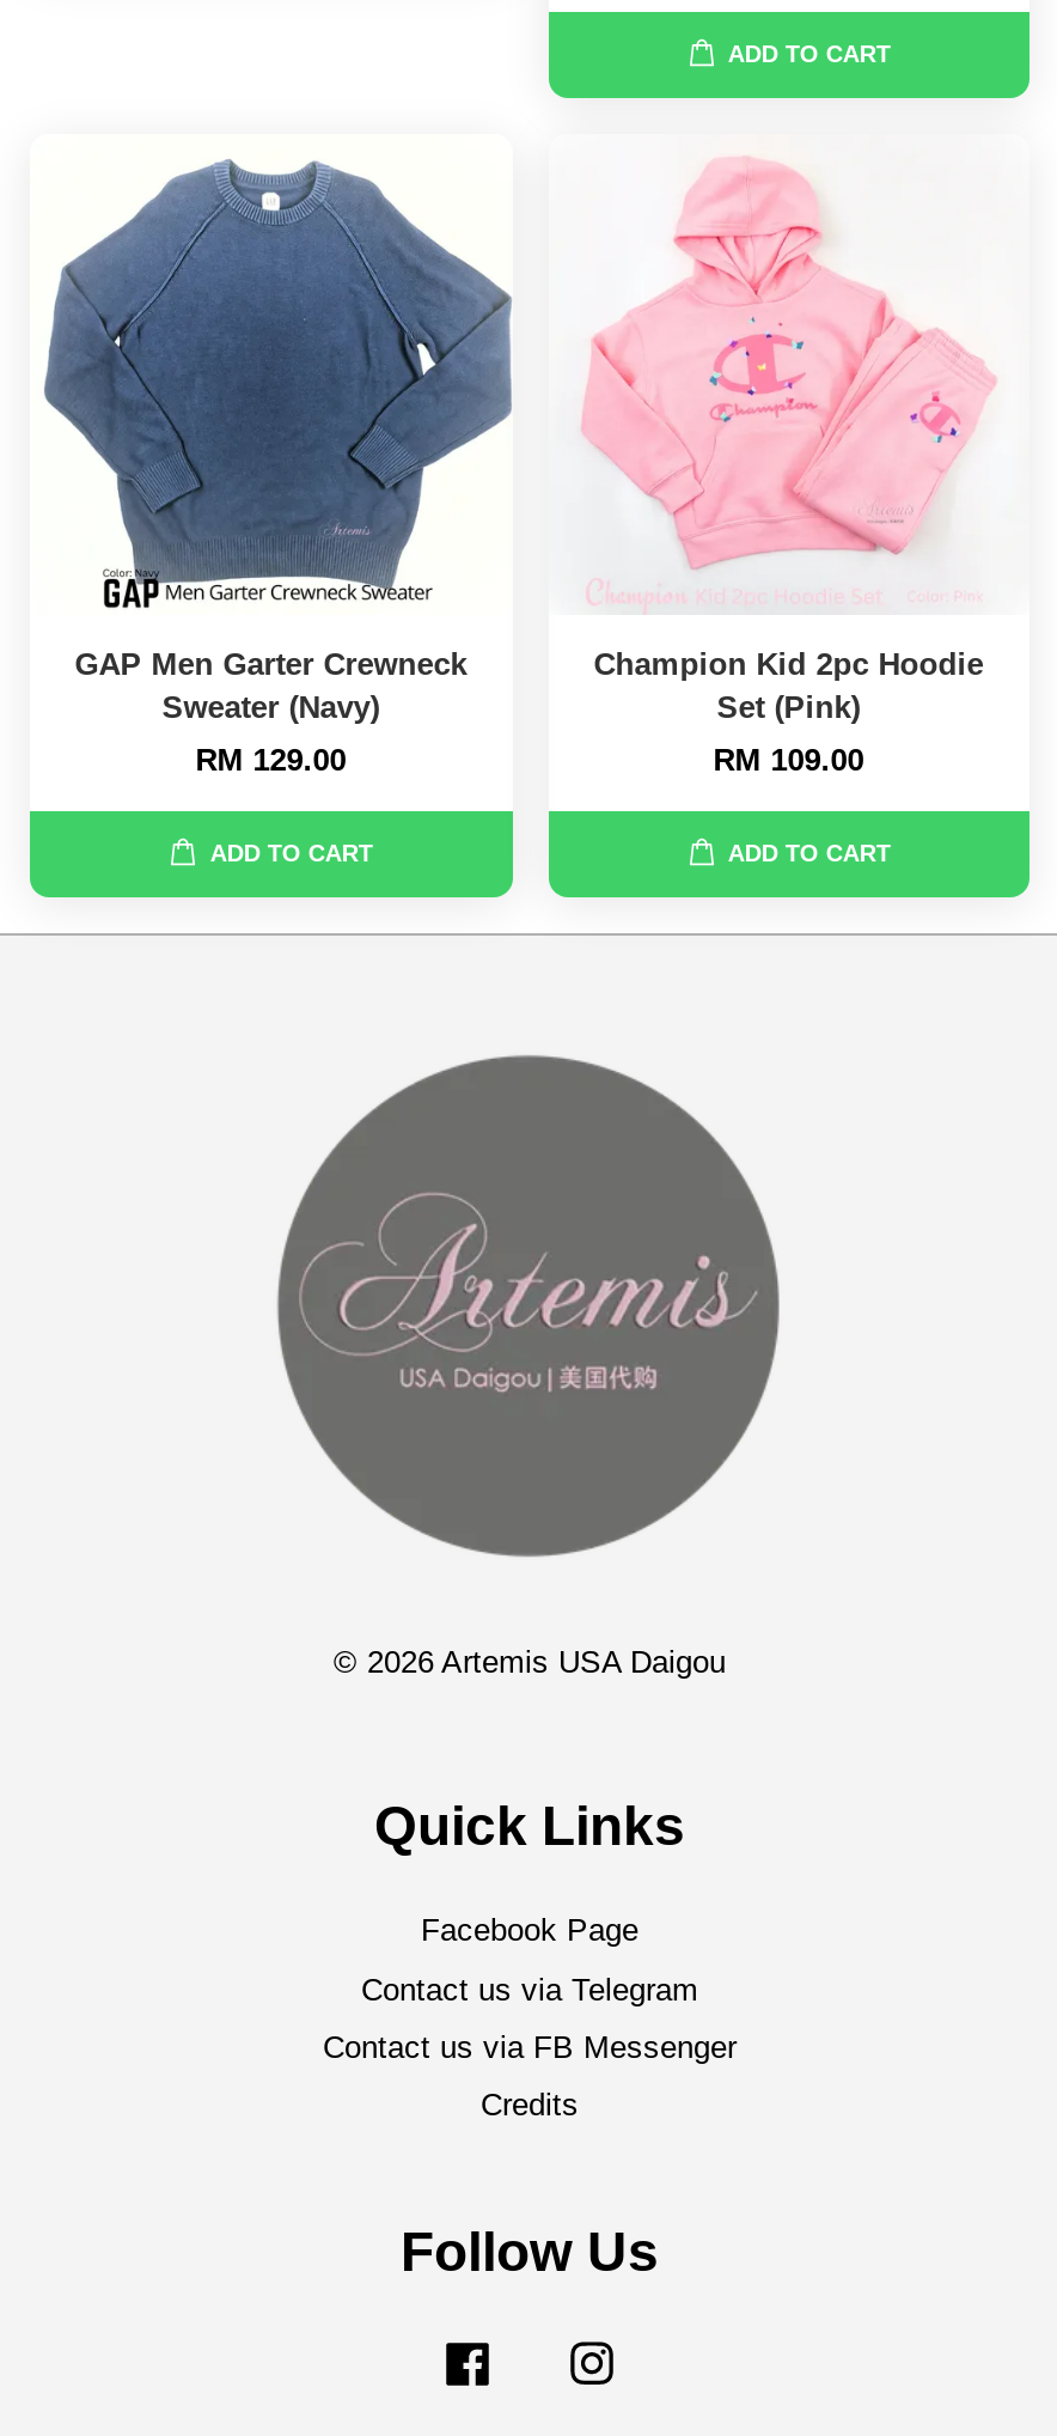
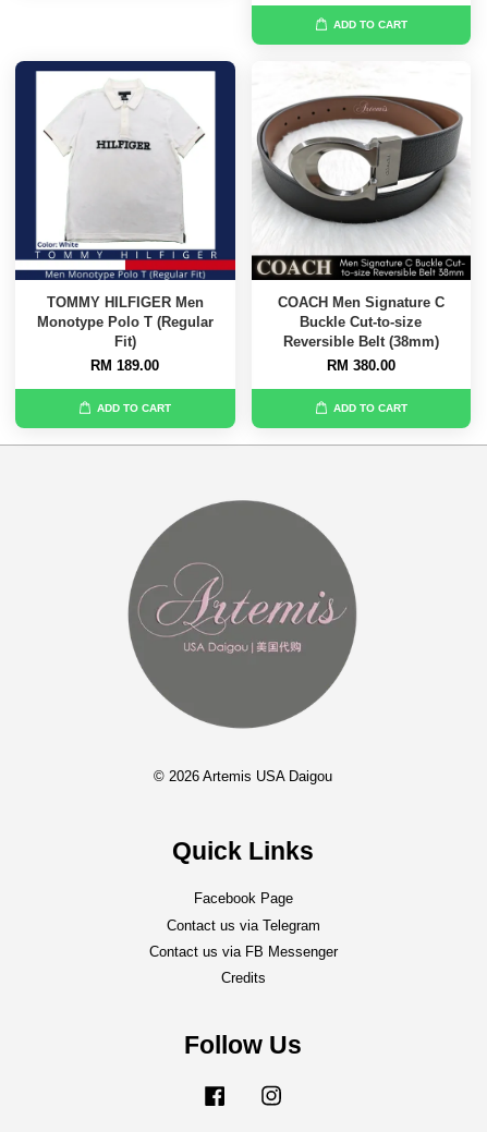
- [image]
- GAP Men Garter Crewneck
- Sweater (Navy)
+ [image]
+ TOMMY HILFIGER Men
+ Monotype Polo T (Regular
+ Fit)

- [image]
- Champion Kid 2pc Hoodie
- Set (Pink)
+ [image]
+ COACH Men Signature C
+ Buckle Cut-to-size
+ Reversible Belt (38mm)

- RM 129.00
+ RM 189.00

- RM 109.00
+ RM 380.00
